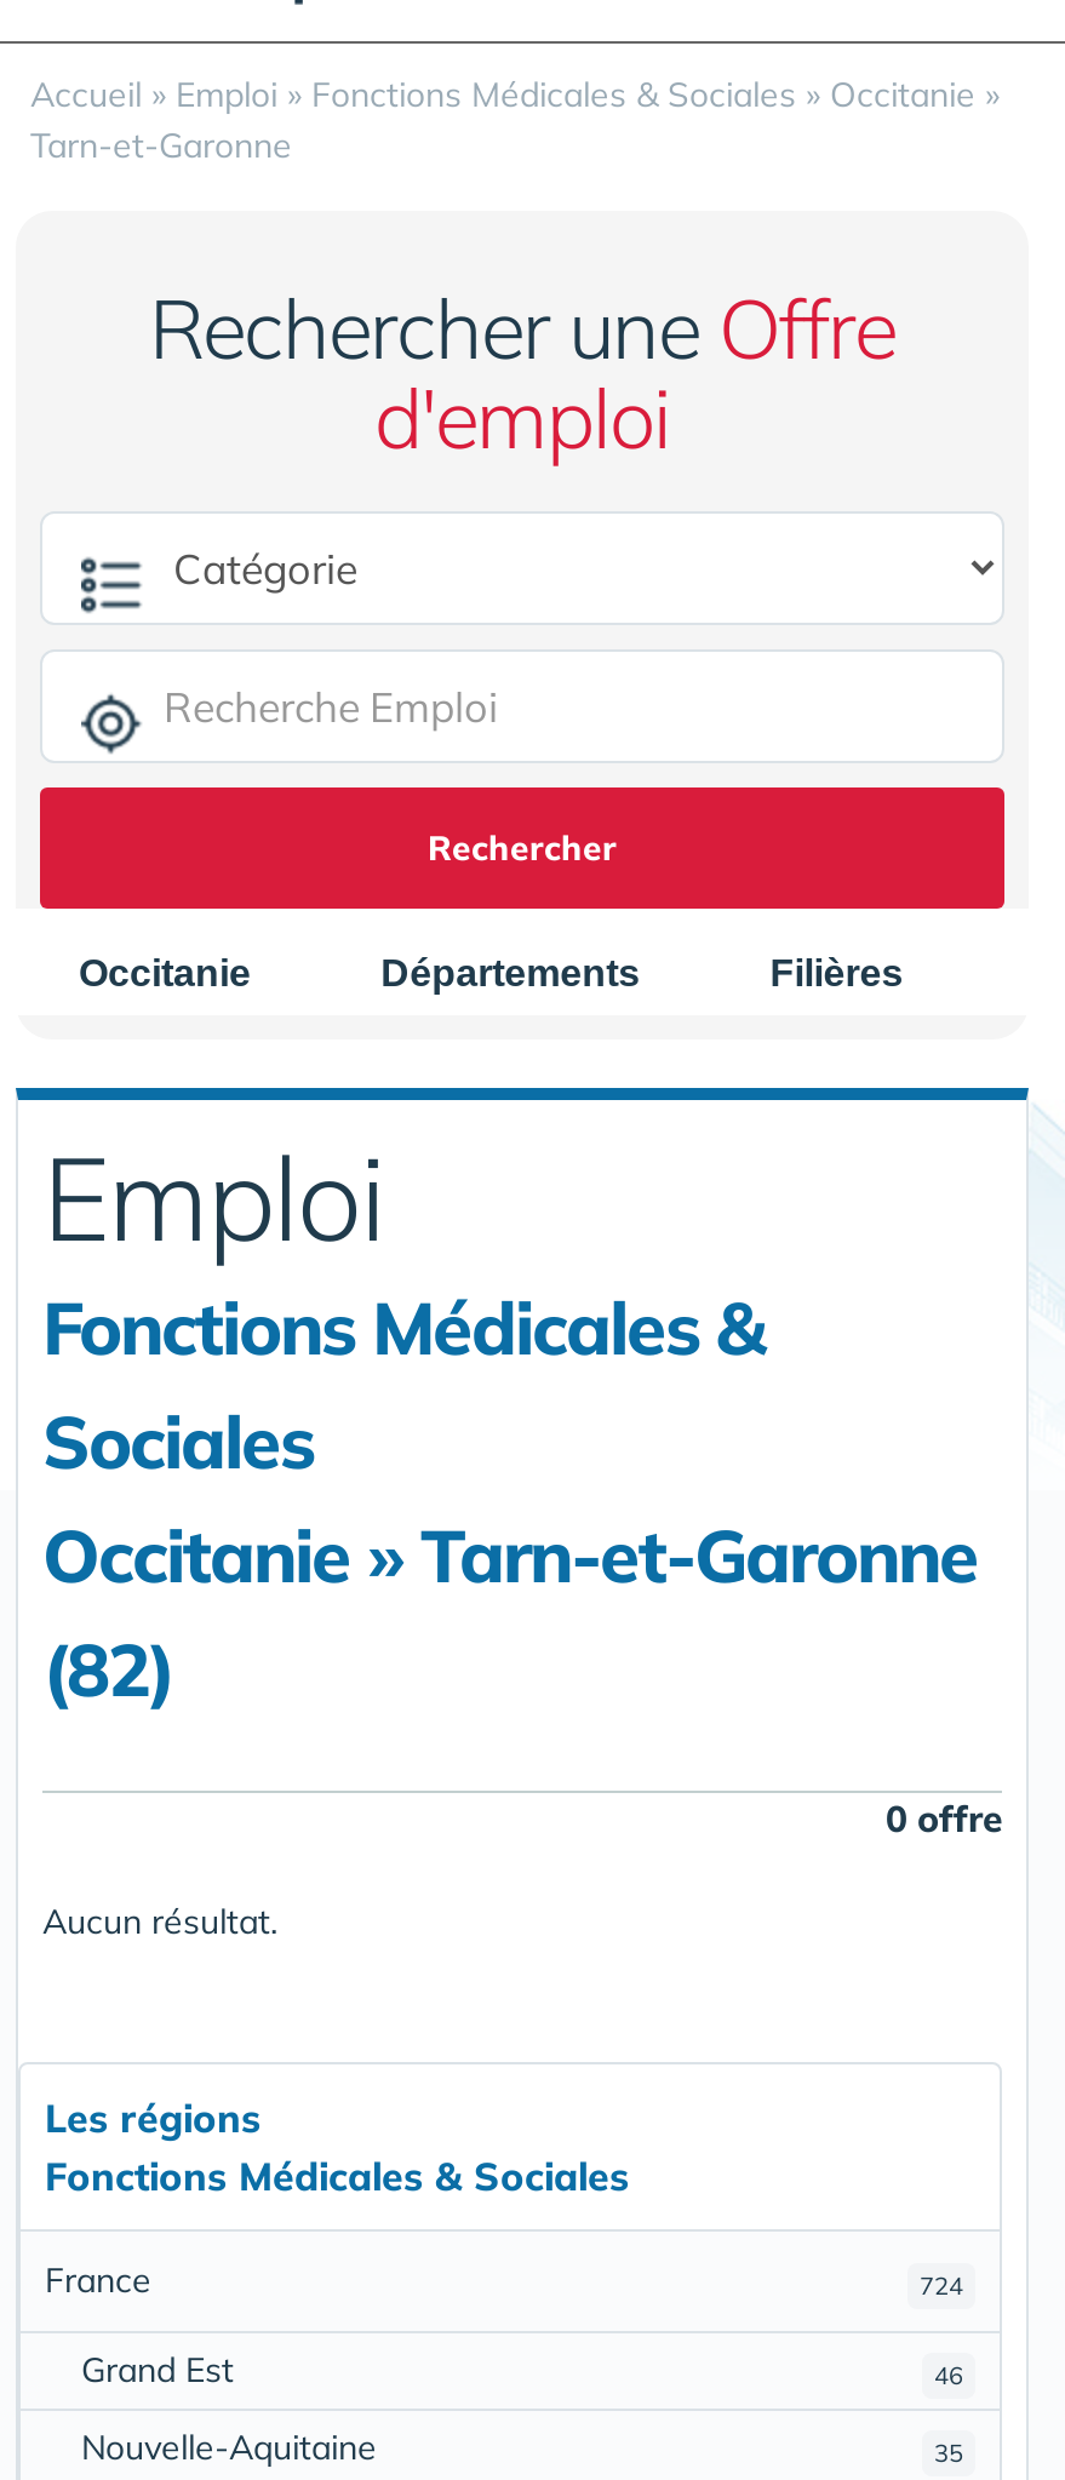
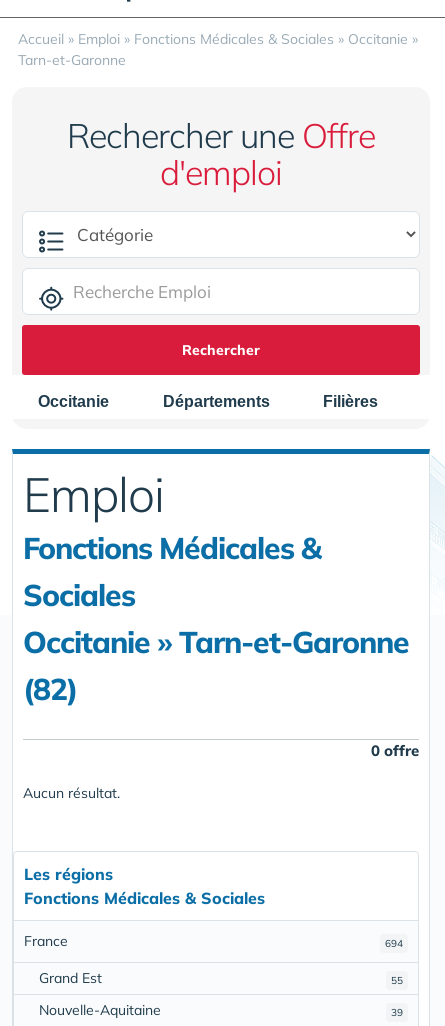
- 724
+ 694

- 46
+ 55

- 35
+ 39
